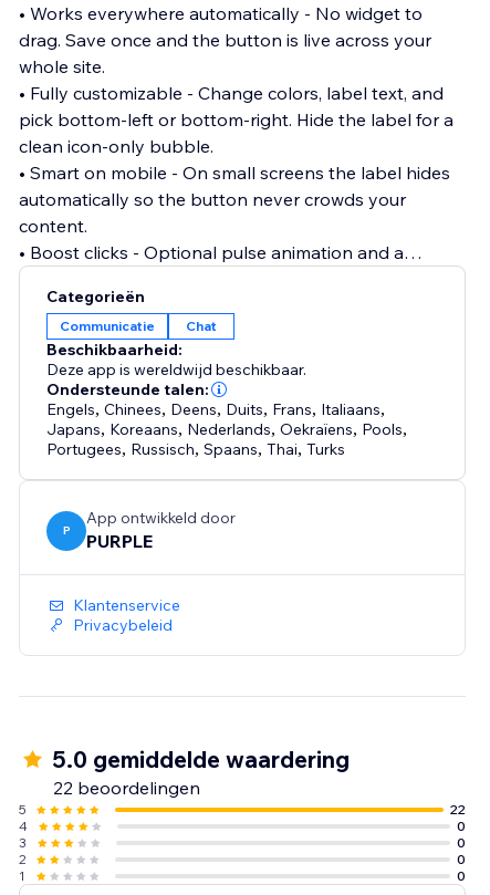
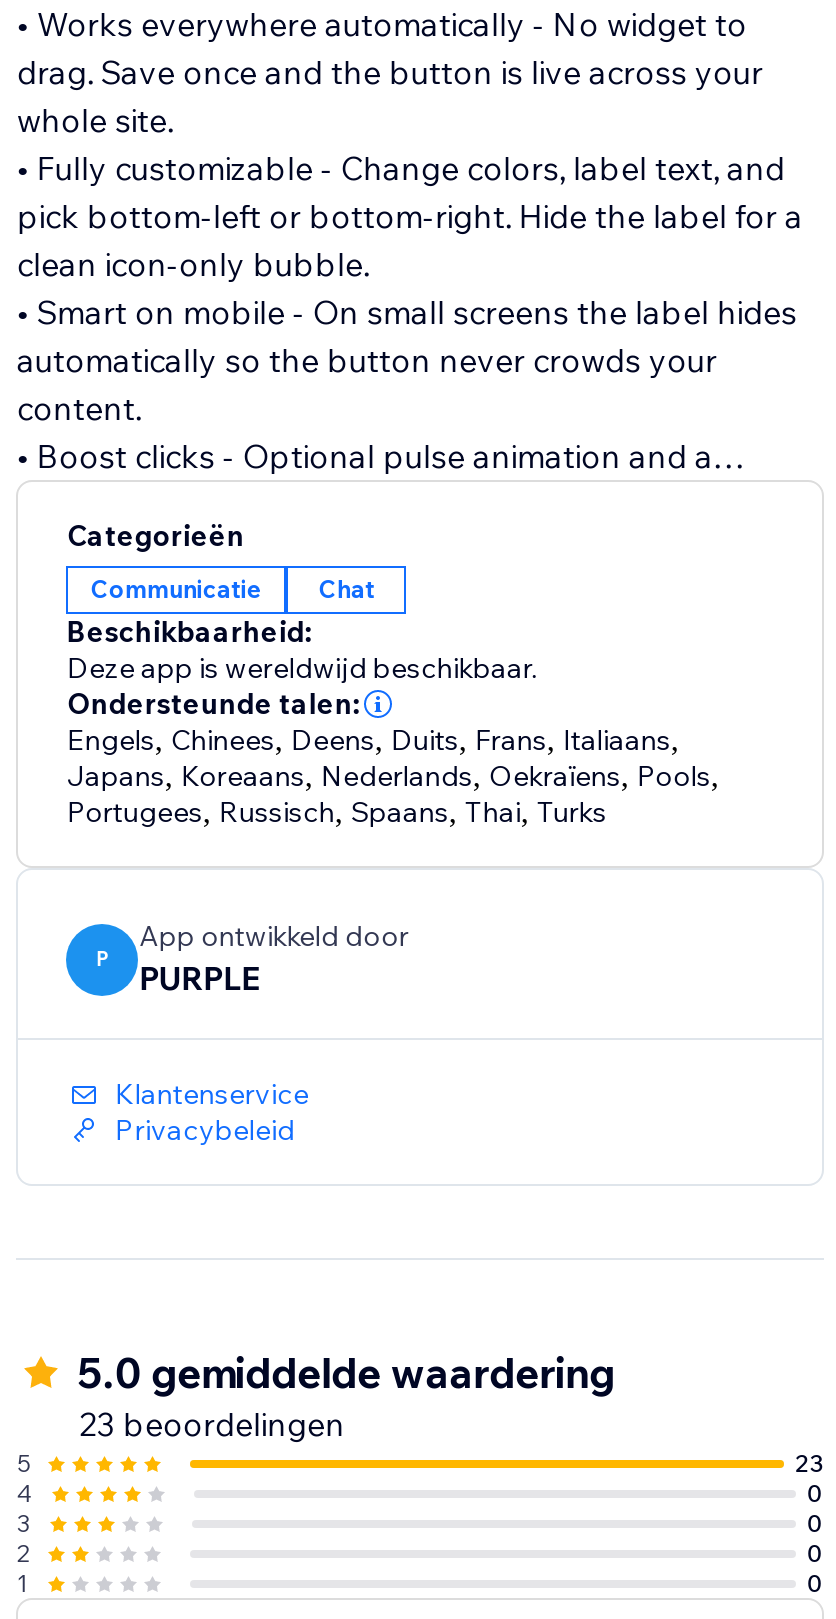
- 22 beoordelingen
+ 23 beoordelingen

- 22
+ 23
